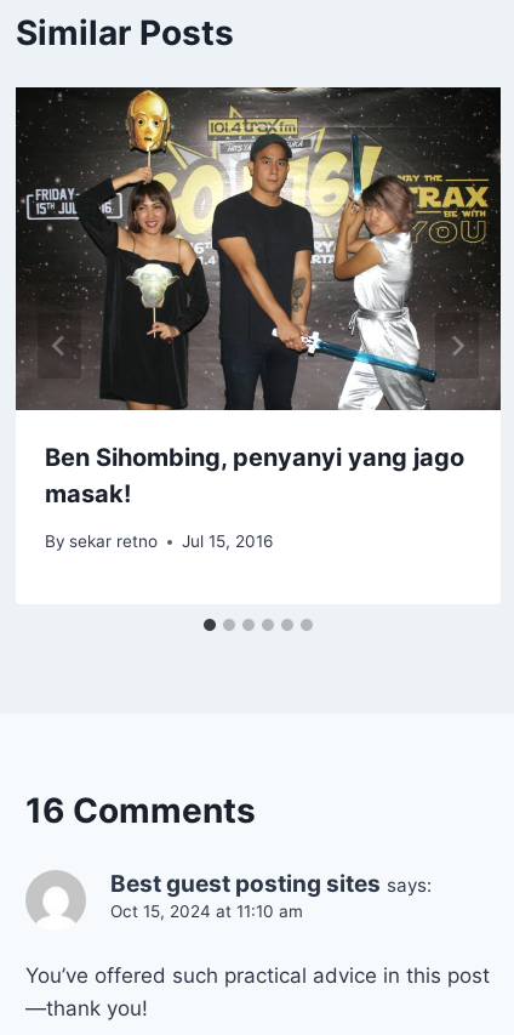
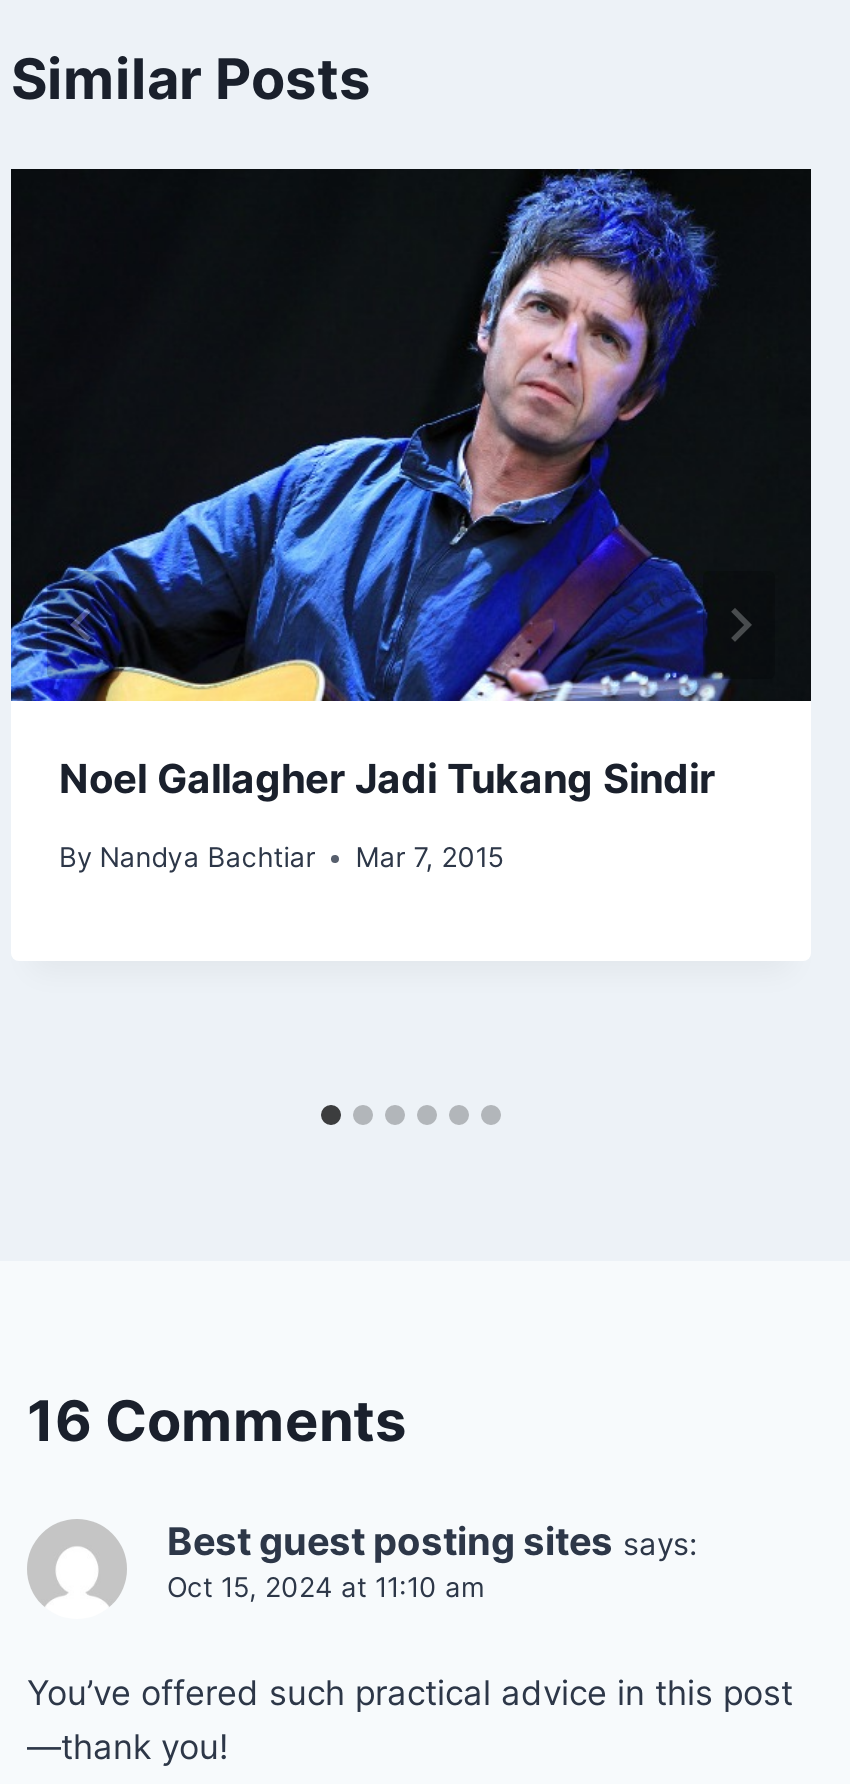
- [image]
- Ben Sihombing, penyanyi yang jago
- masak!
+ [image]
+ Noel Gallagher Jadi Tukang Sindir

- By sekar retno
- Jul 15, 2016
+ By Nandya Bachtiar
+ Mar 7, 2015
